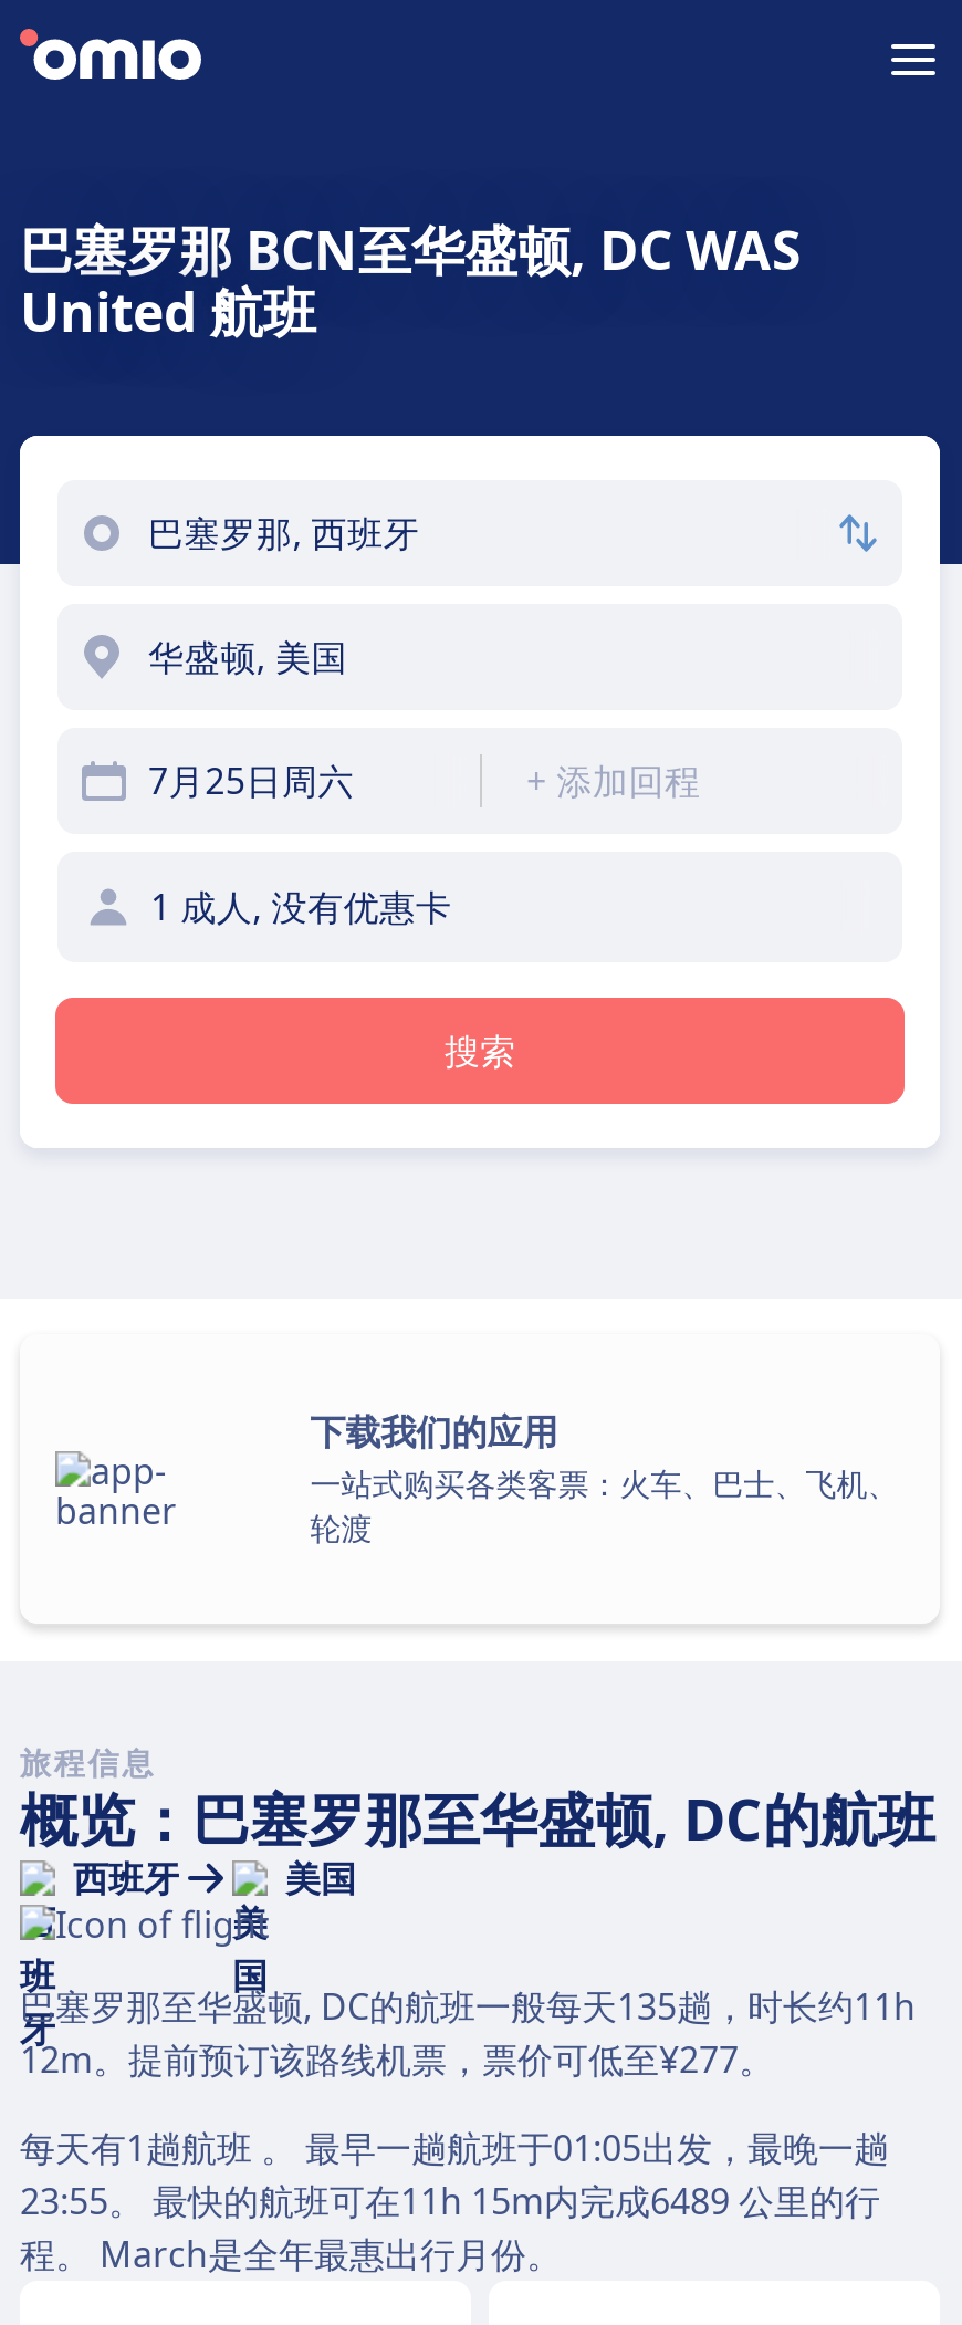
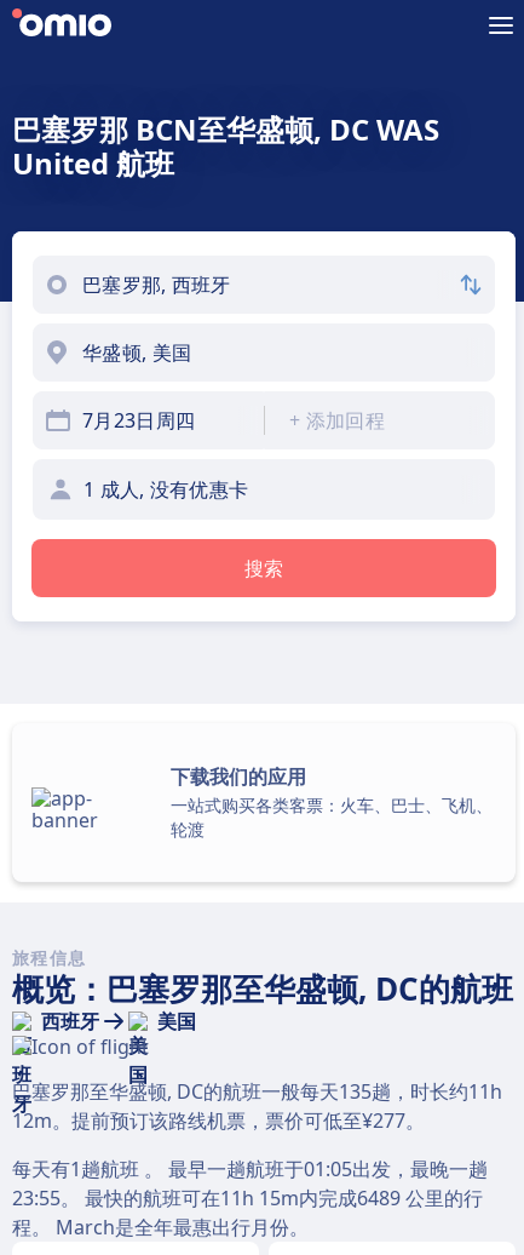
- 7月25日周六
+ 7月23日周四
